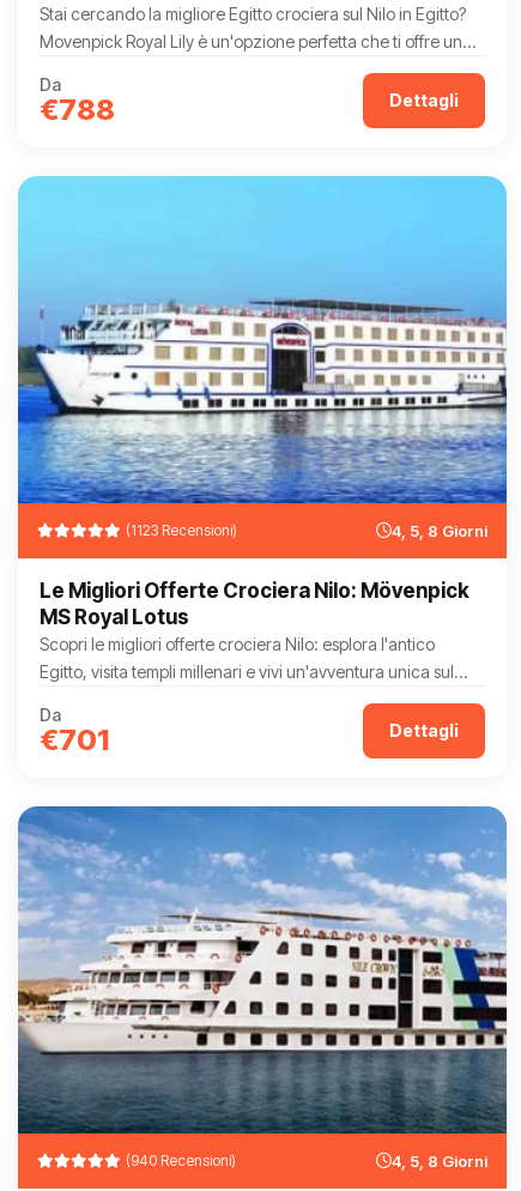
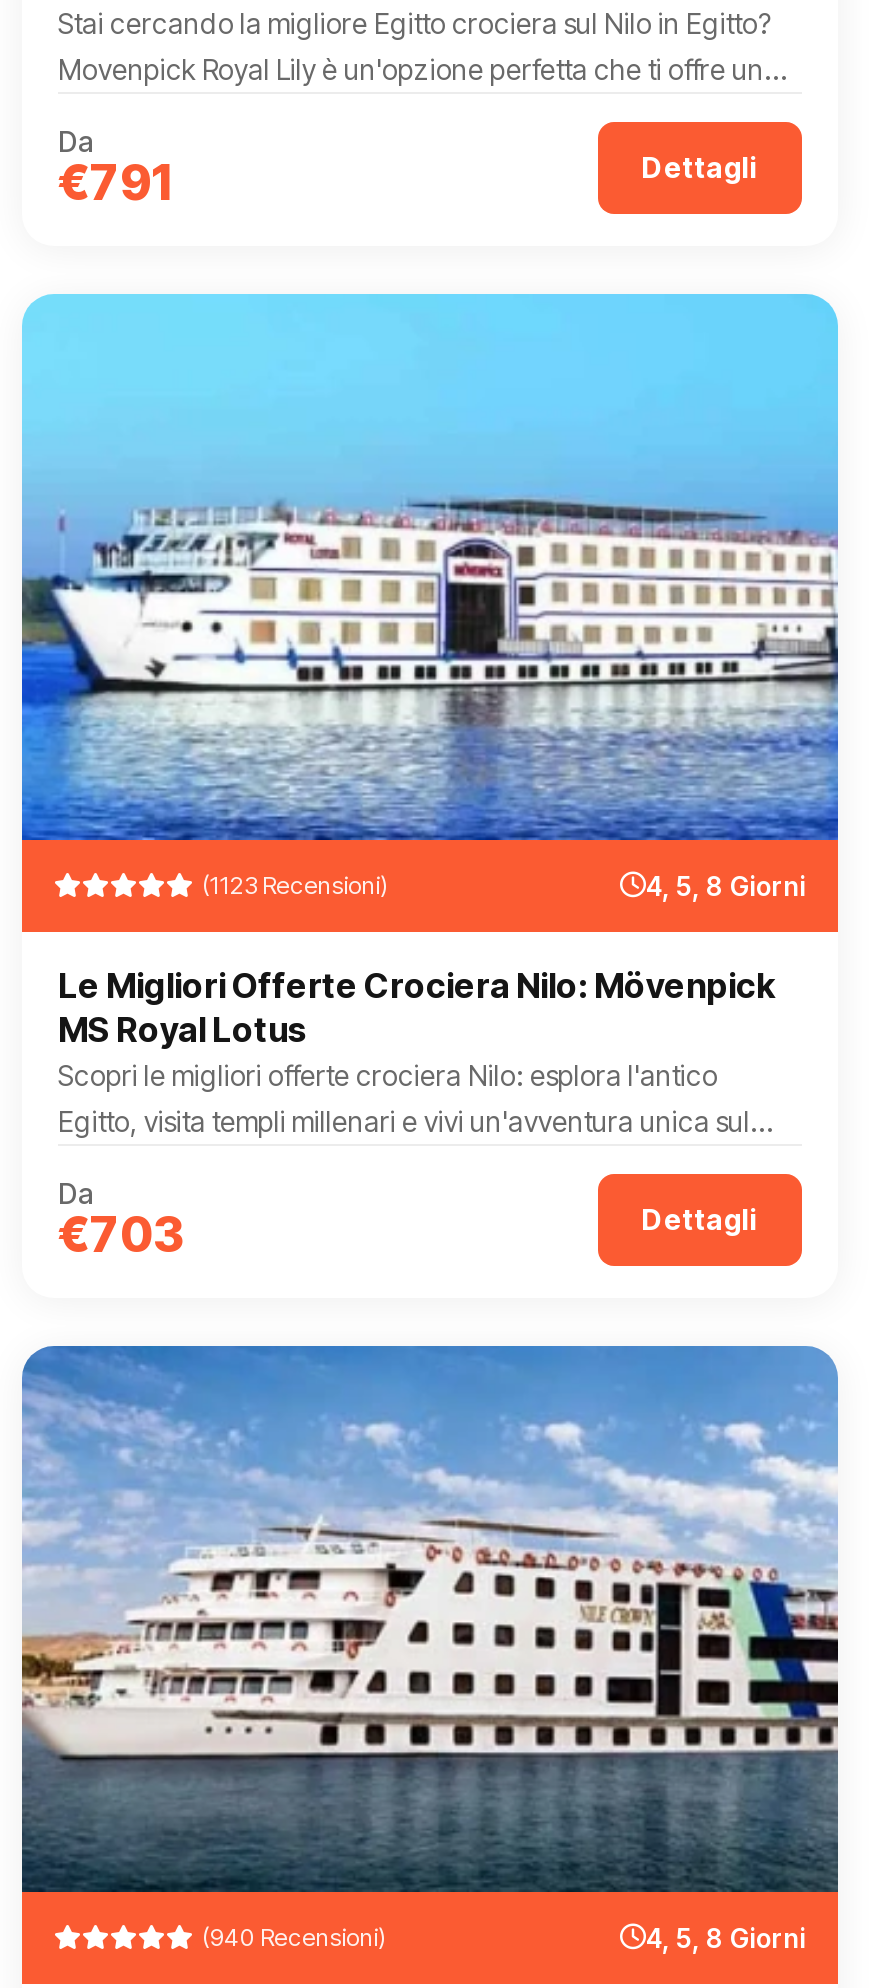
- €788
+ €791

- €701
+ €703
